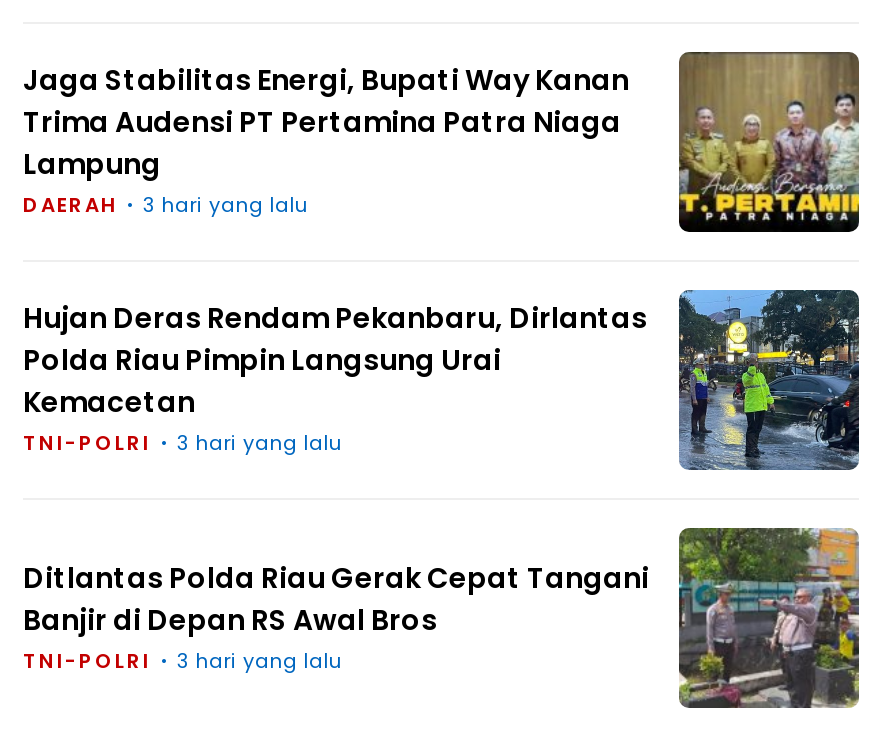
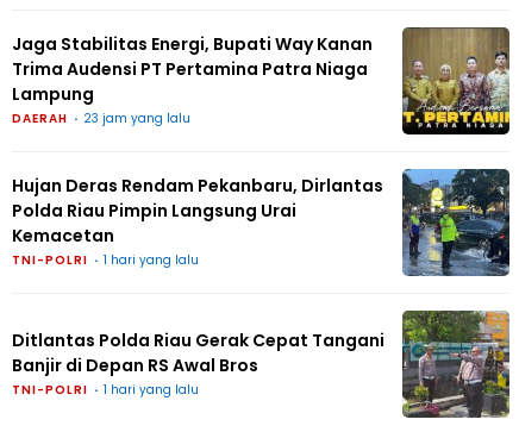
- 3 hari yang lalu
+ 23 jam yang lalu

- 3 hari yang lalu
+ 1 hari yang lalu

- 3 hari yang lalu
+ 1 hari yang lalu
